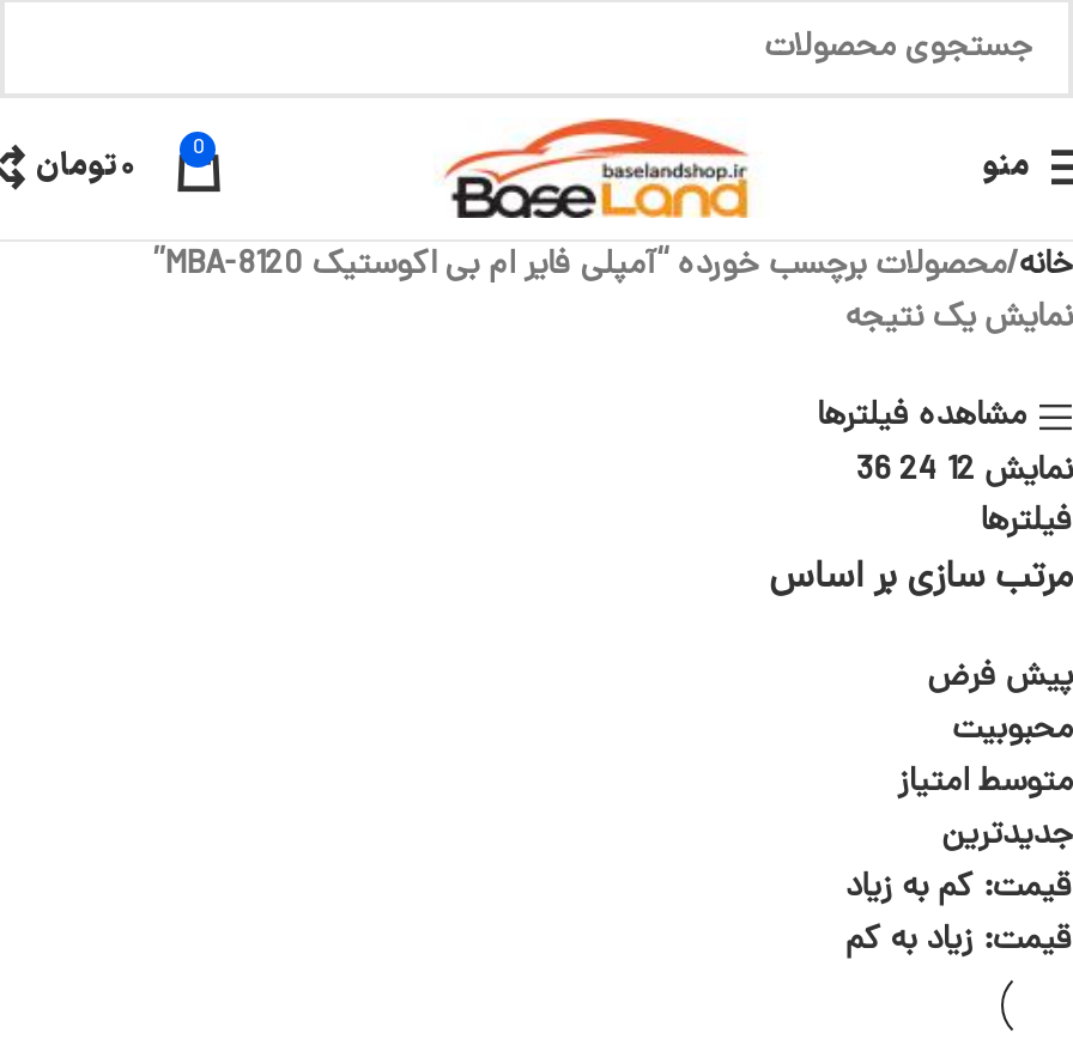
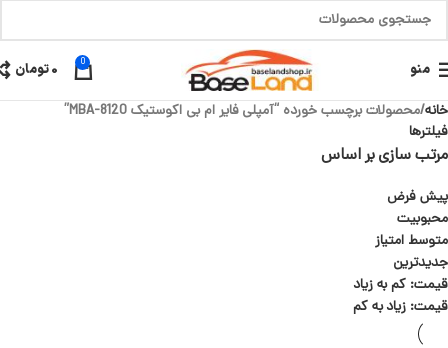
- نمایش یک نتیجه
- مشاهده فیلترها
- نمایش 12 24 36
